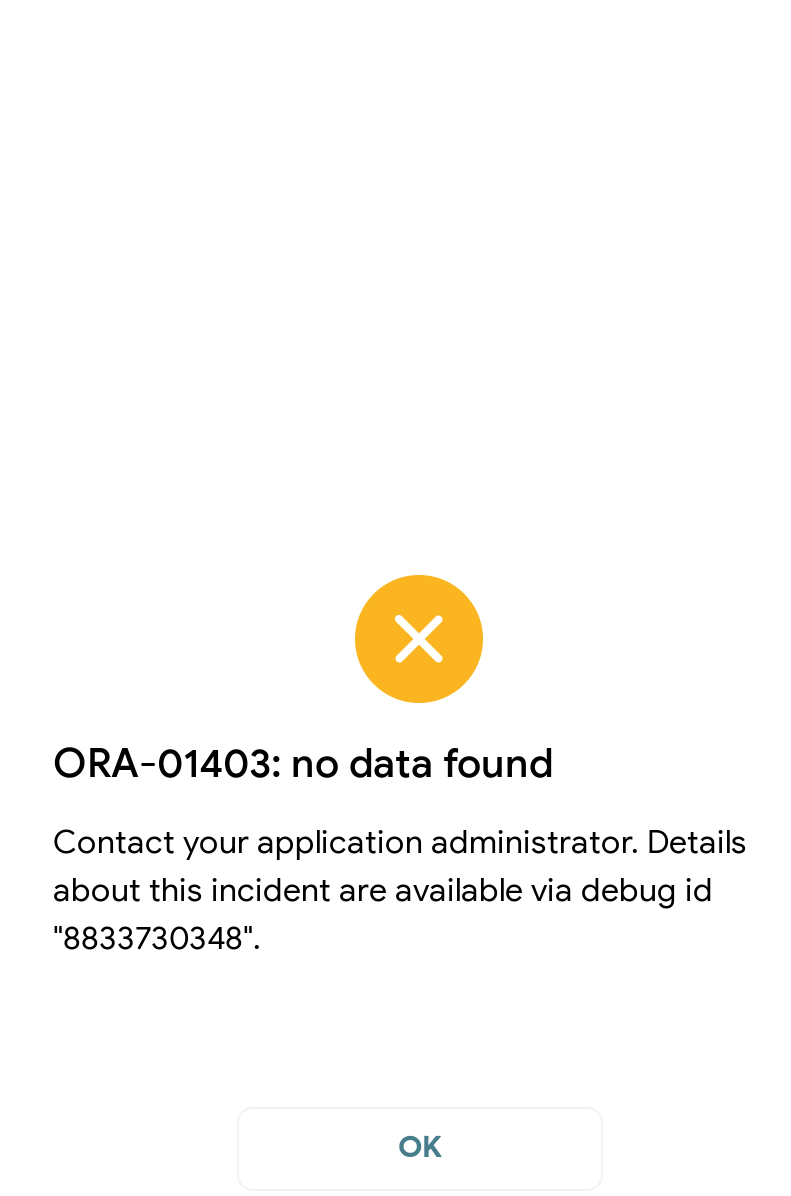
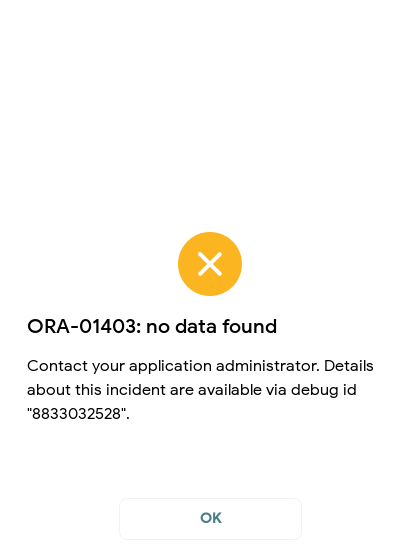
- "8833730348".
+ "8833032528".
